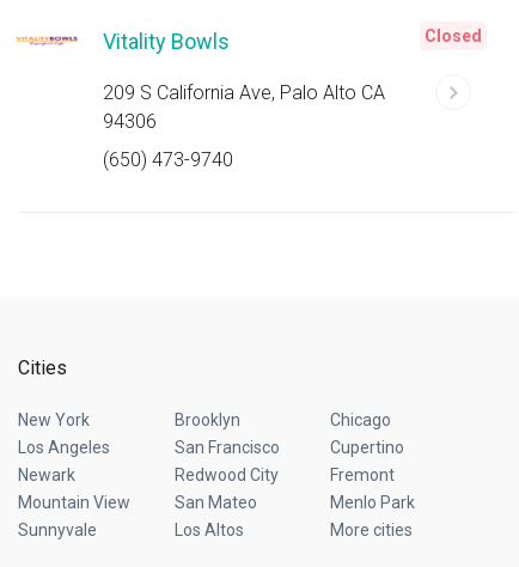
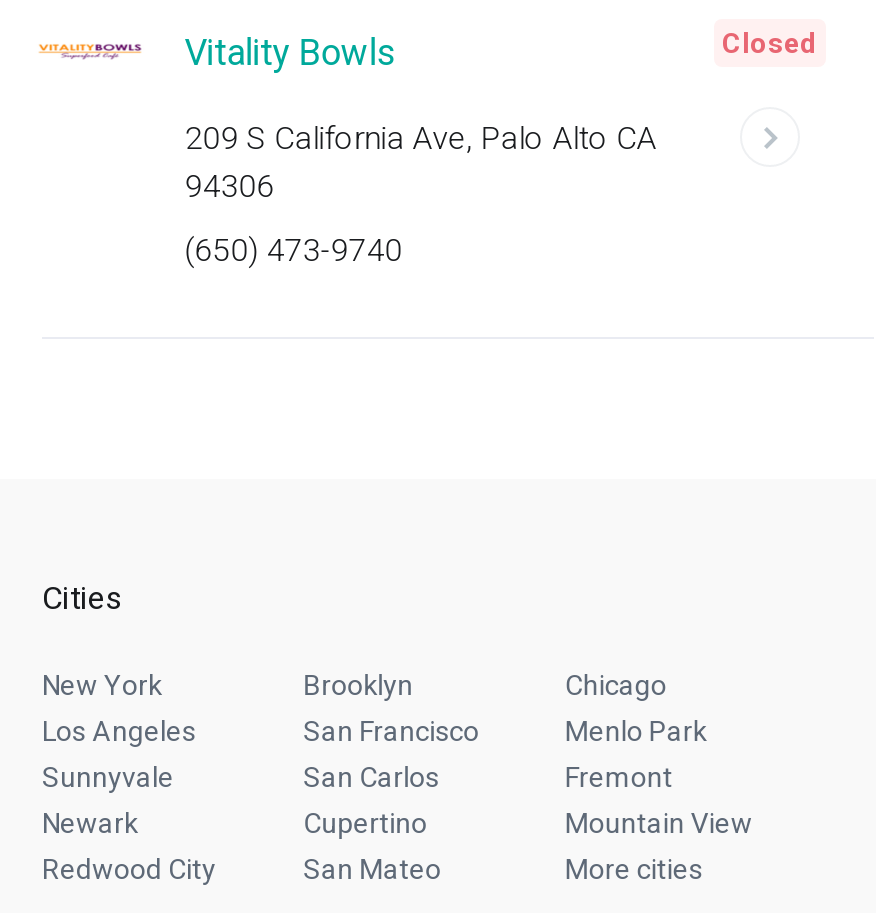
moved down: Cupertino | Newark | Redwood City | Fremont | Mountain View | San Mateo

moved up: Menlo Park | Sunnyvale

- Los Altos
+ San Carlos
